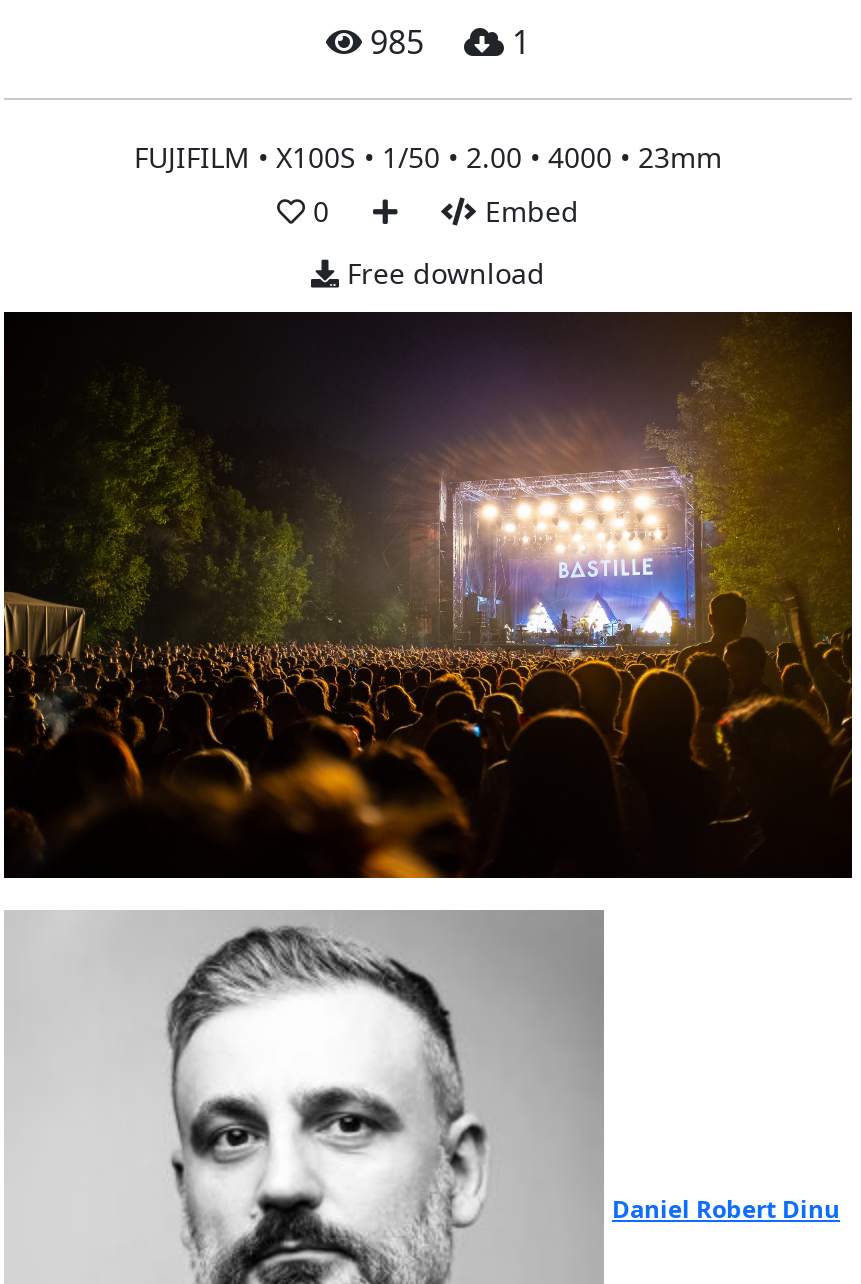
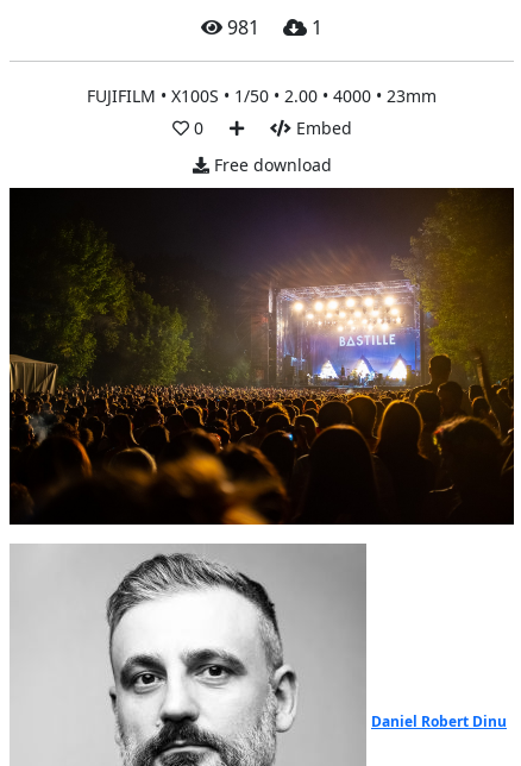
- 985 1
+ 981 1
